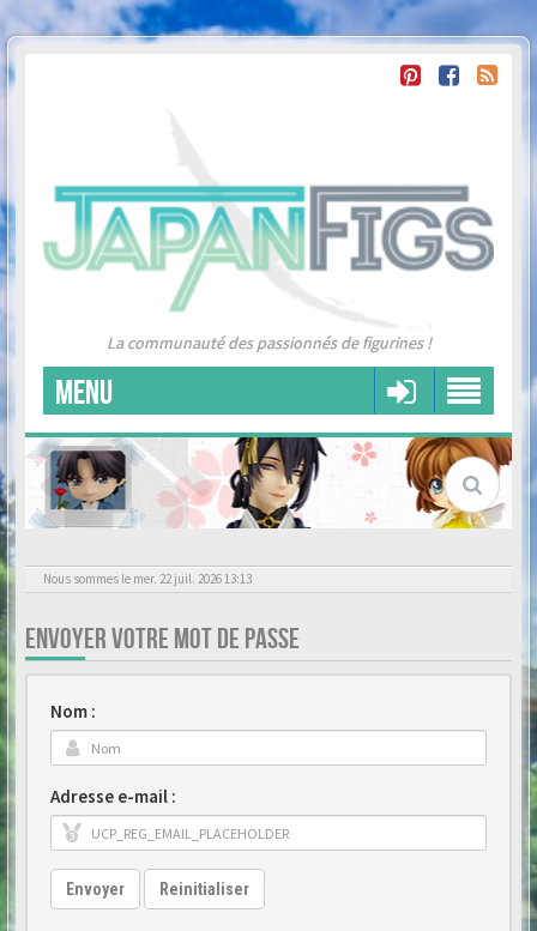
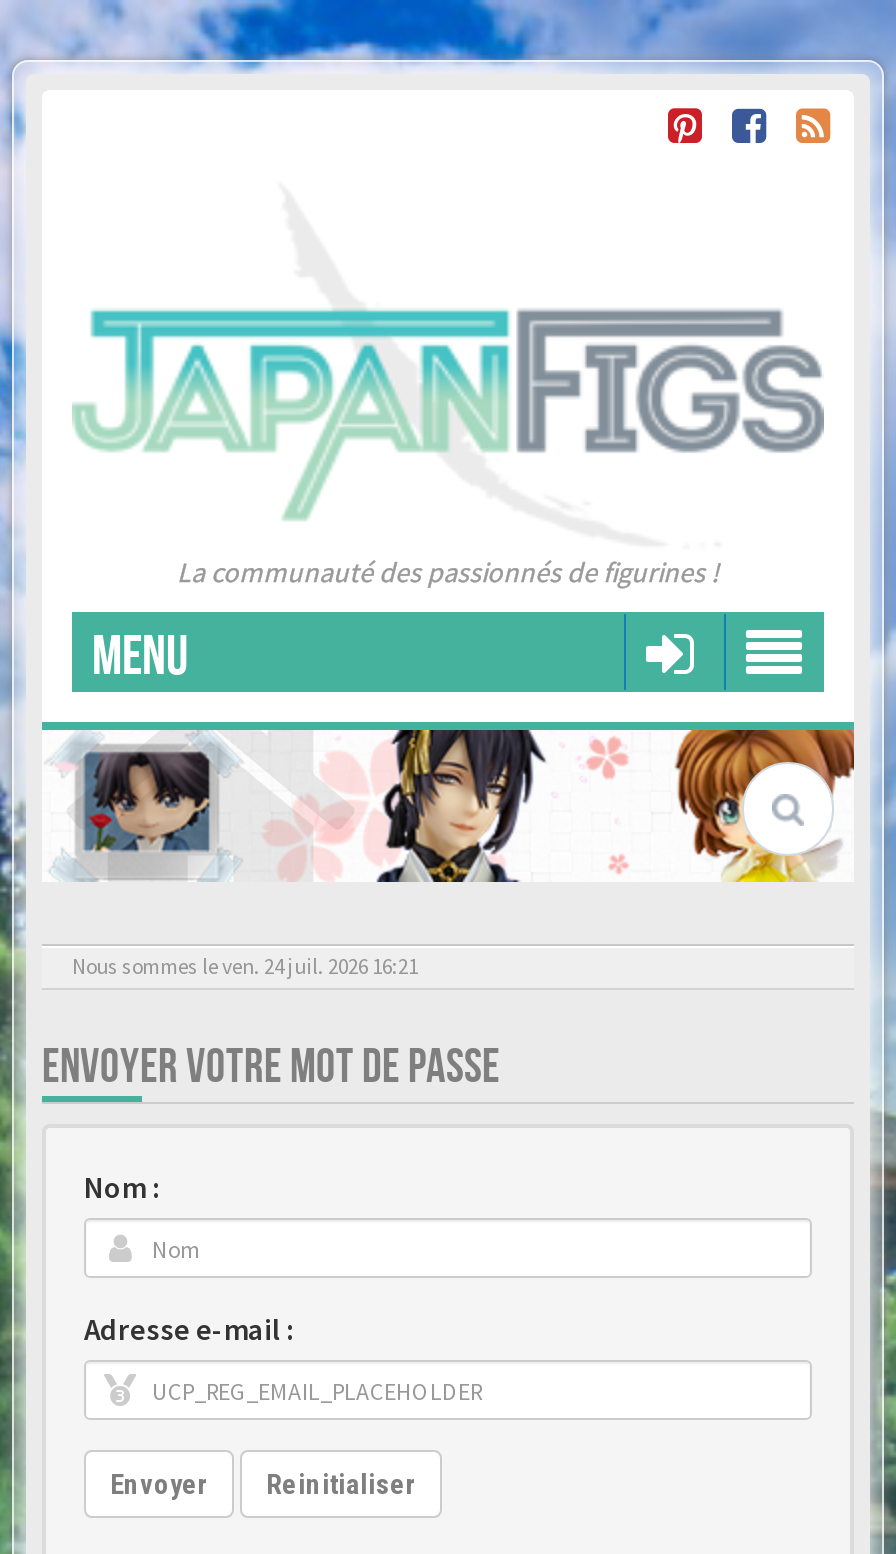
- Nous sommes le mer. 22 juil. 2026 13:13
+ Nous sommes le ven. 24 juil. 2026 16:21
